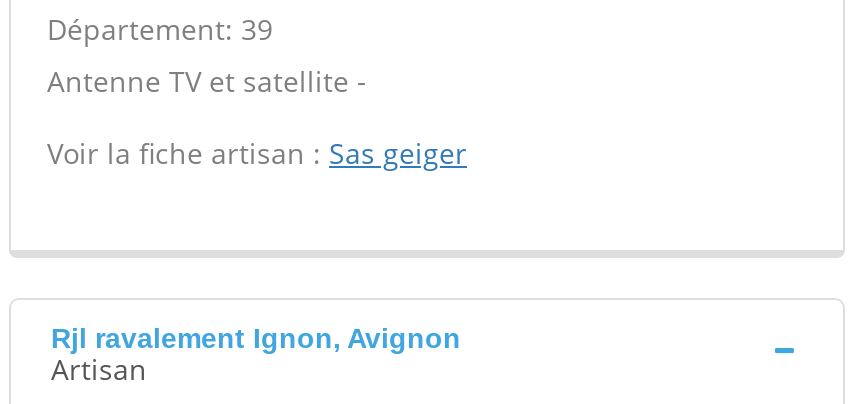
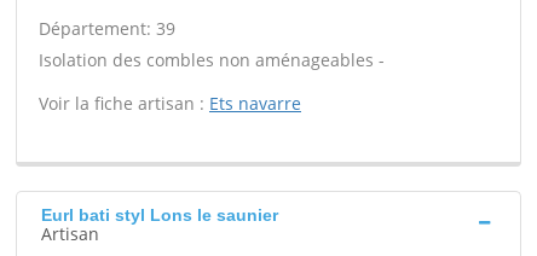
- Antenne TV et satellite -
+ Isolation des combles non aménageables -

- Voir la fiche artisan : Sas geiger
+ Voir la fiche artisan : Ets navarre

- Rjl ravalement Ignon, Avignon
+ Eurl bati styl Lons le saunier
